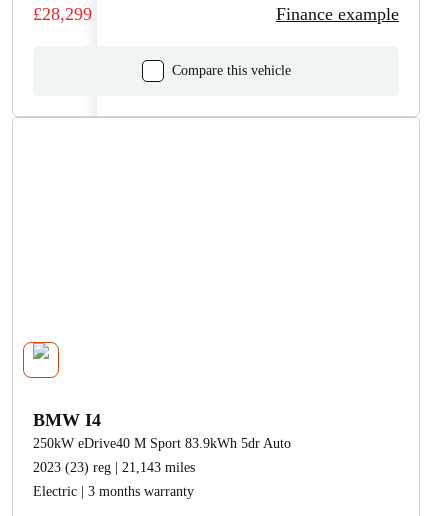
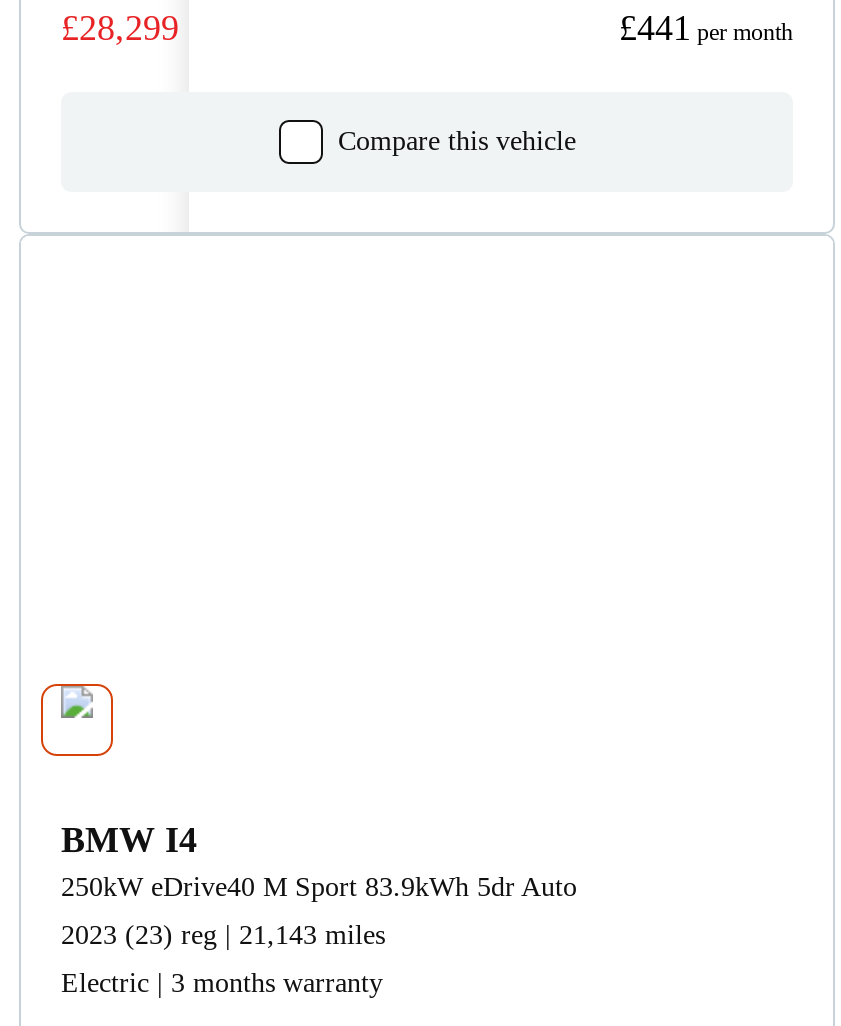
- Finance example
+ £441 per month
